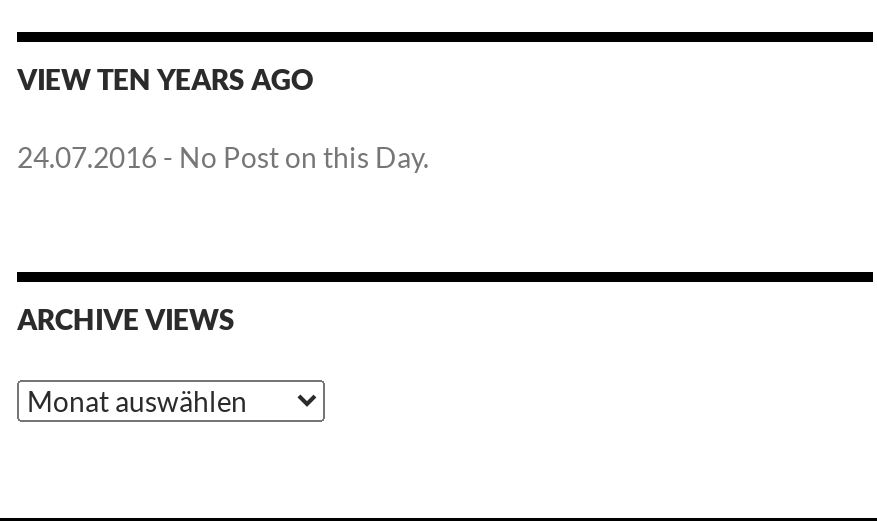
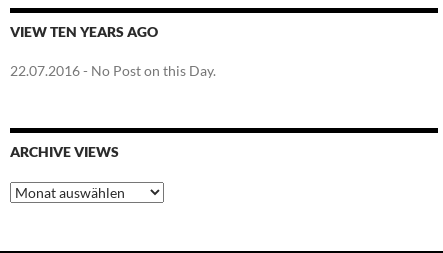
- 24.07.2016 - No Post on this Day.
+ 22.07.2016 - No Post on this Day.
